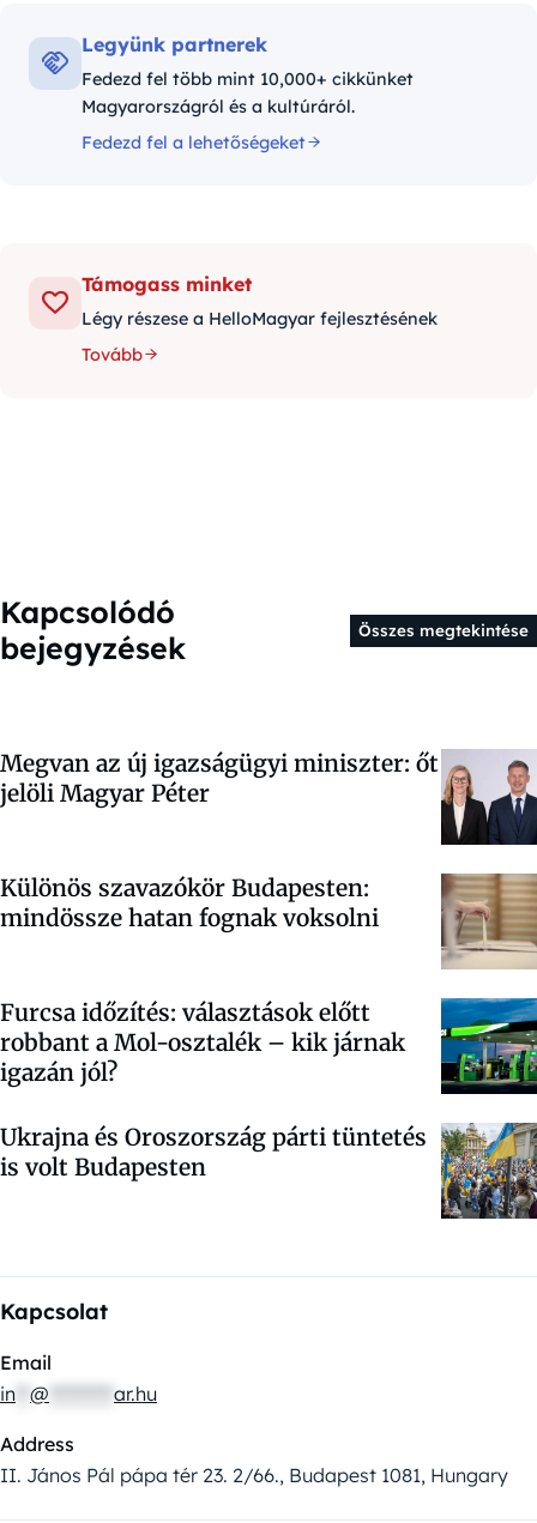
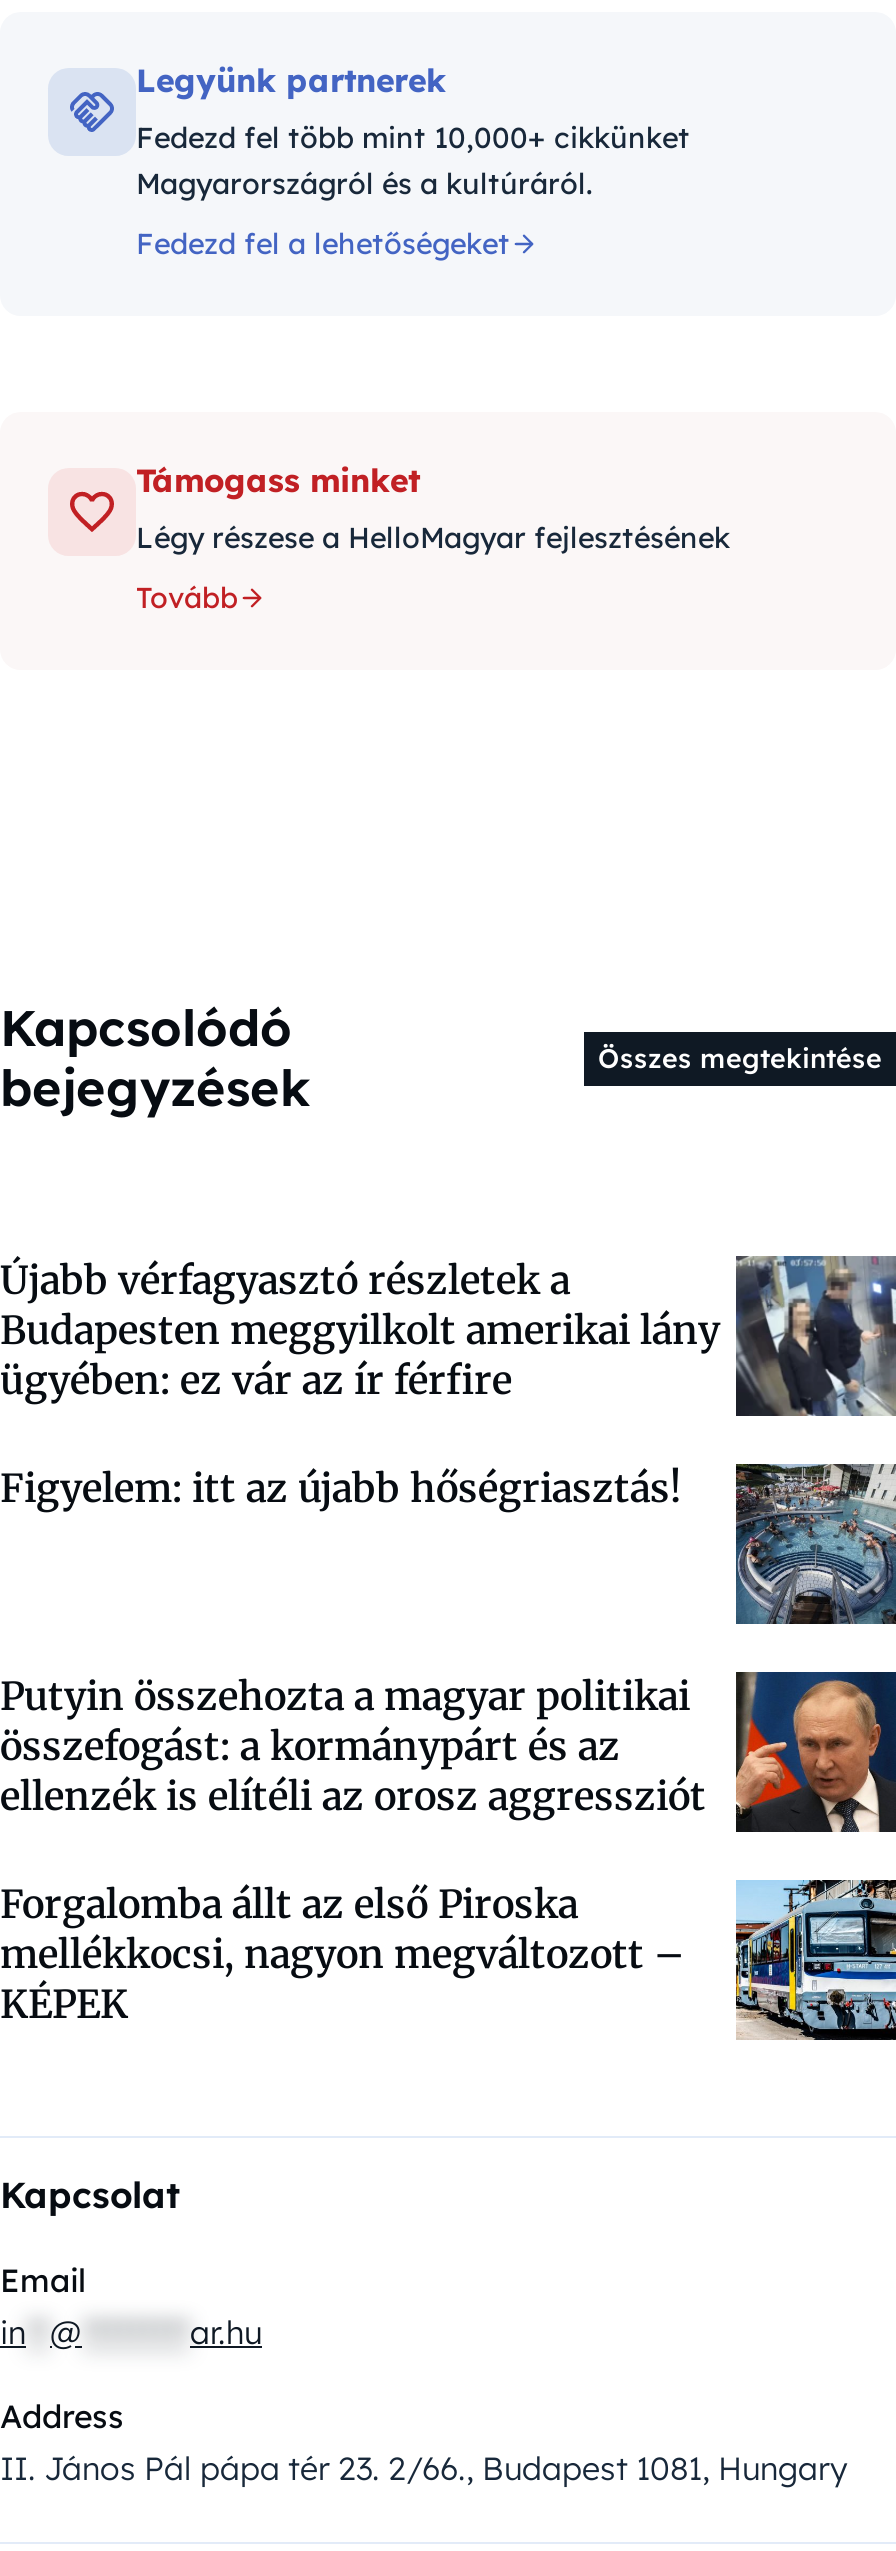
- [image]
- Megvan az új igazságügyi miniszter: őt
- jelöli Magyar Péter
+ [image]
+ Újabb vérfagyasztó részletek a
+ Budapesten meggyilkolt amerikai lány
+ ügyében: ez vár az ír férfire

- Különös szavazókör Budapesten:
- mindössze hatan fognak voksolni
+ Figyelem: itt az újabb hőségriasztás!

- [image]
+ [image]

- [image]
- Furcsa időzítés: választások előtt
- robbant a Mol-osztalék – kik járnak
- igazán jól?
+ [image]
+ Putyin összehozta a magyar politikai
+ összefogást: a kormánypárt és az
+ ellenzék is elítéli az orosz aggressziót

- [image]
- Ukrajna és Oroszország párti tüntetés
- is volt Budapesten
+ [image]
+ Forgalomba állt az első Piroska
+ mellékkocsi, nagyon megváltozott –
+ KÉPEK
